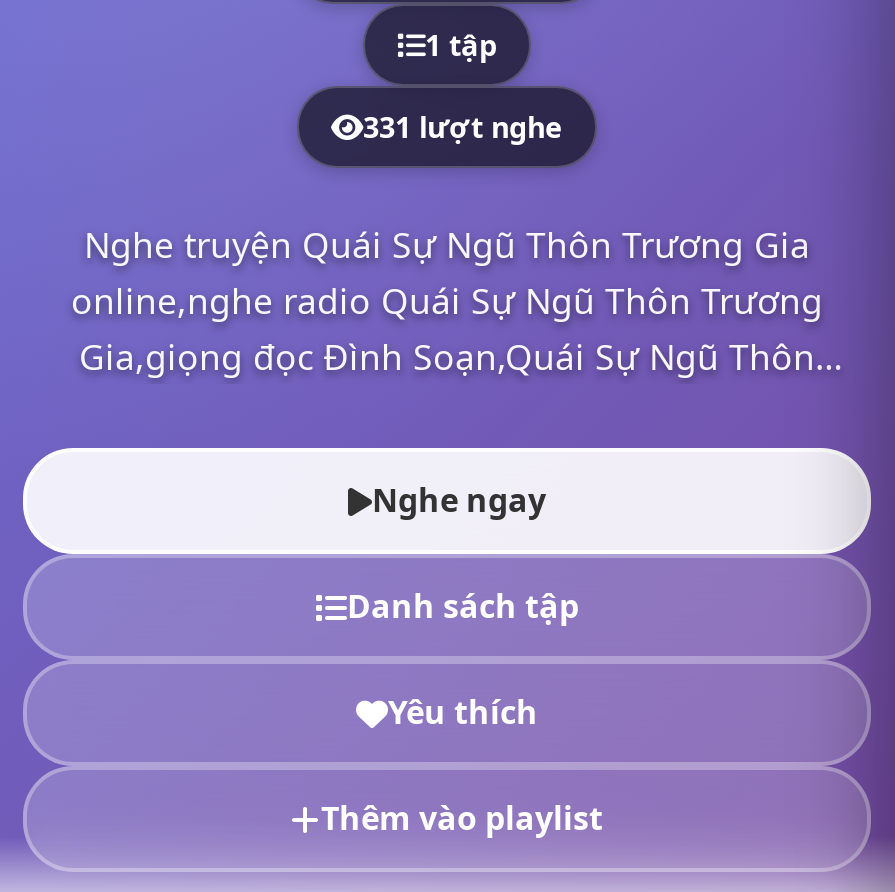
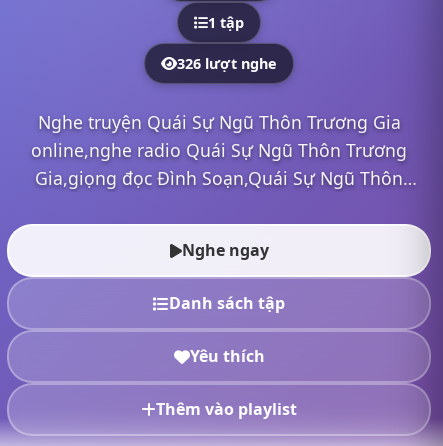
- 331 lượt nghe
+ 326 lượt nghe
